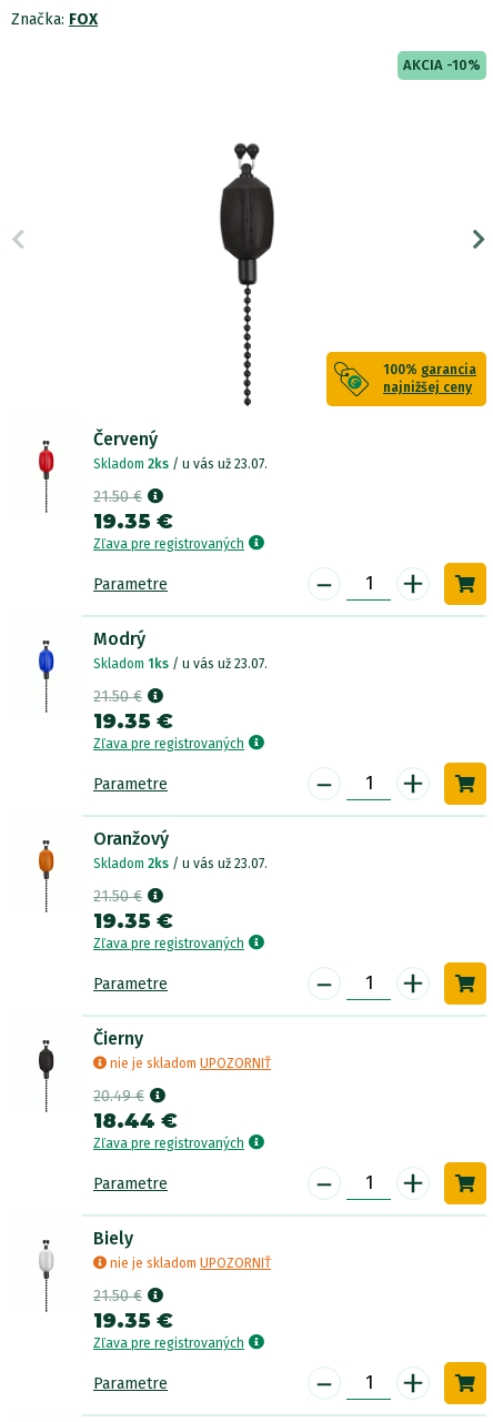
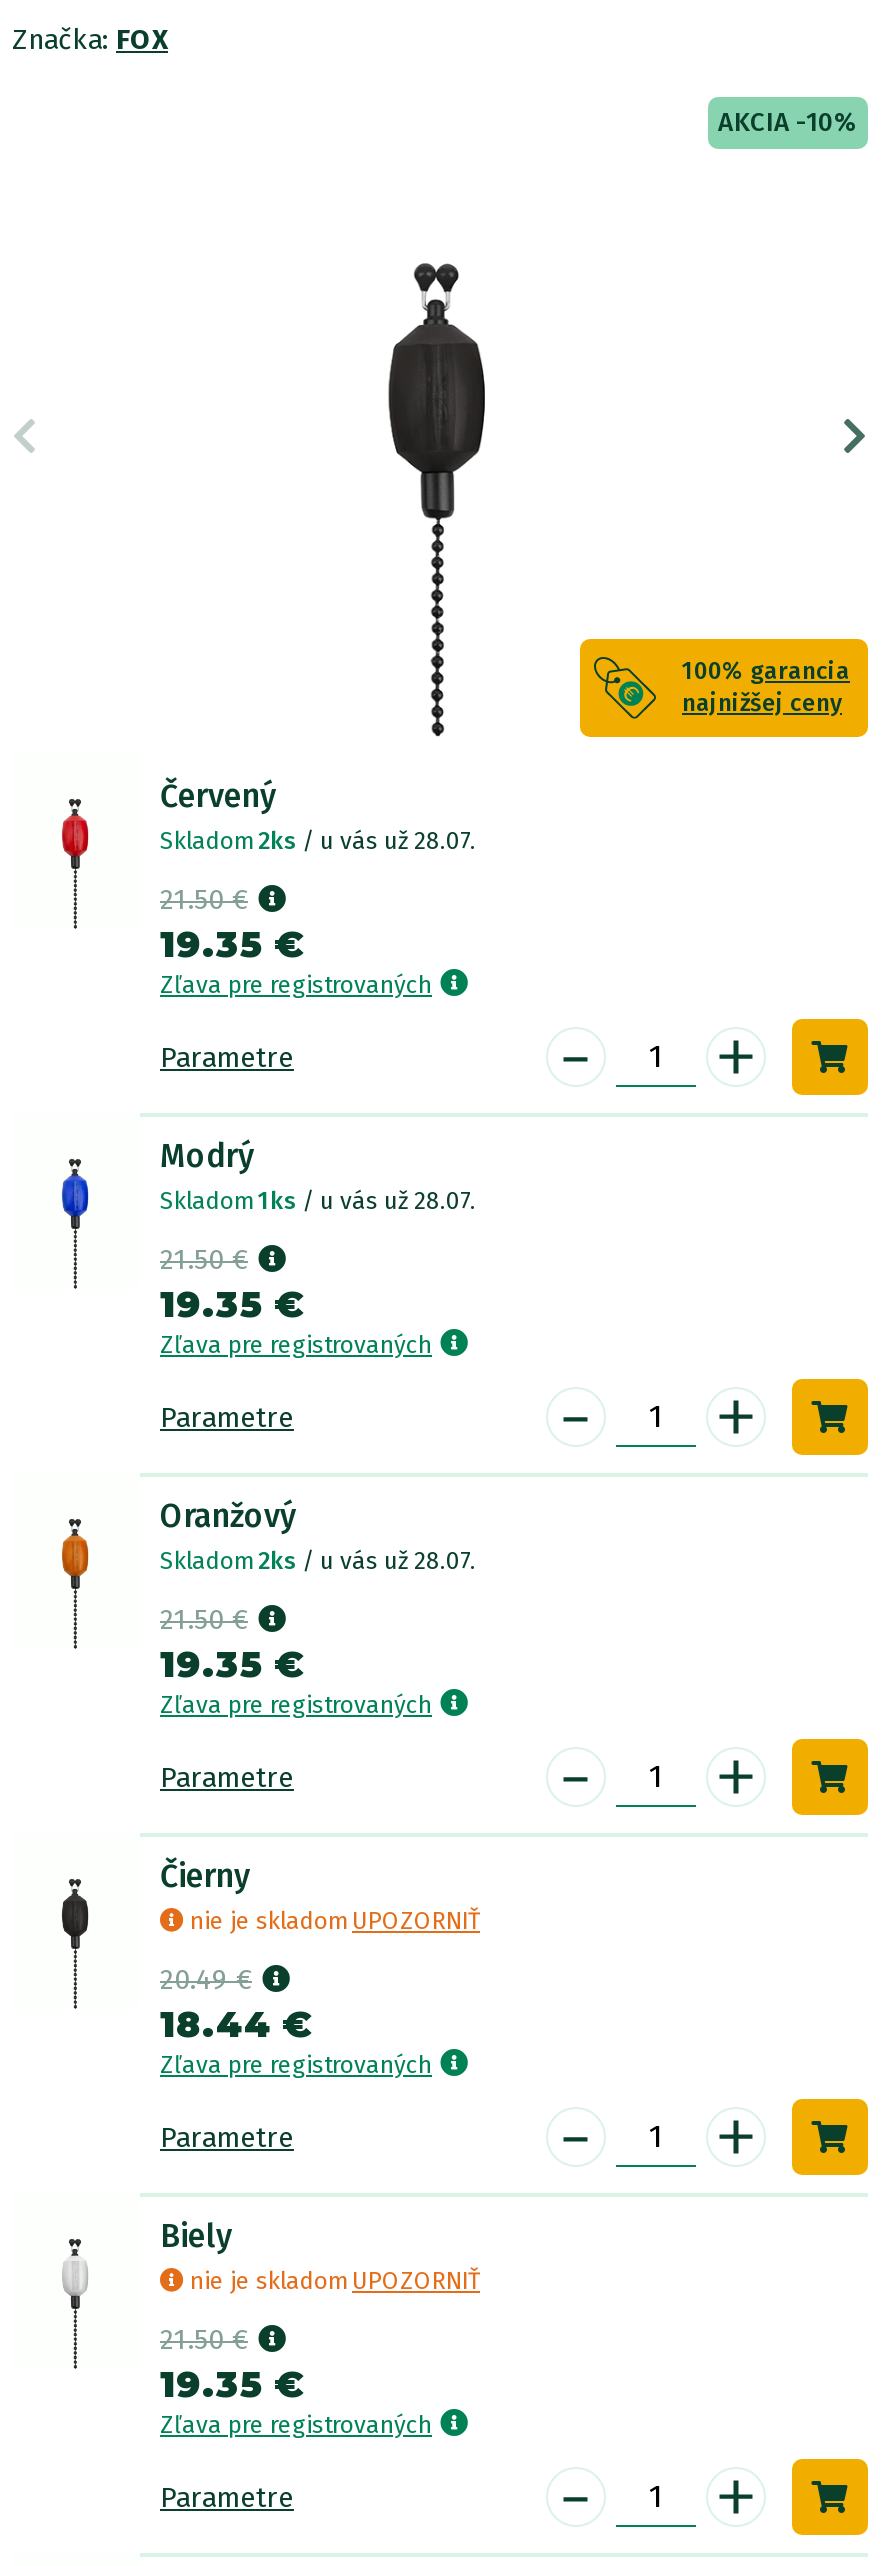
- Skladom 2ks / u vás už 23.07.
+ Skladom 2ks / u vás už 28.07.

- Skladom 1ks / u vás už 23.07.
+ Skladom 1ks / u vás už 28.07.

- Skladom 2ks / u vás už 23.07.
+ Skladom 2ks / u vás už 28.07.
